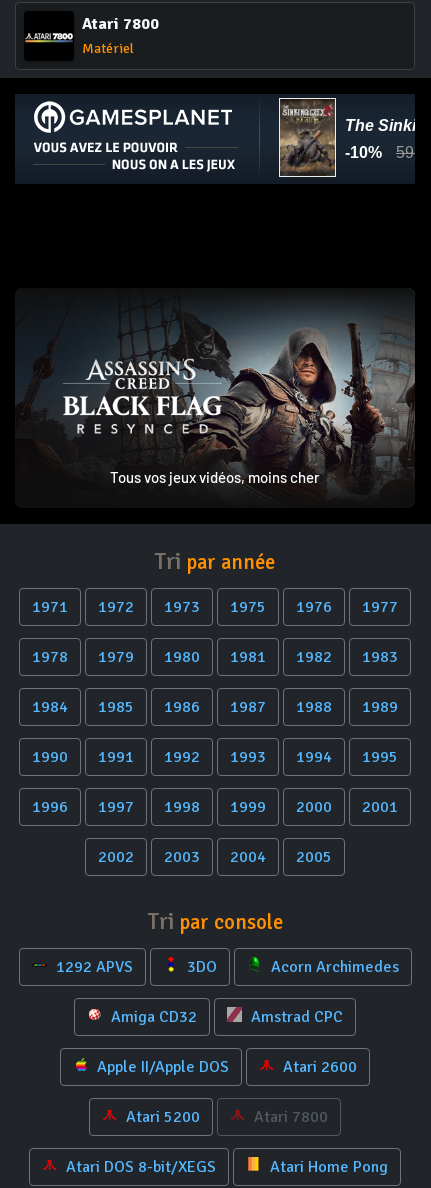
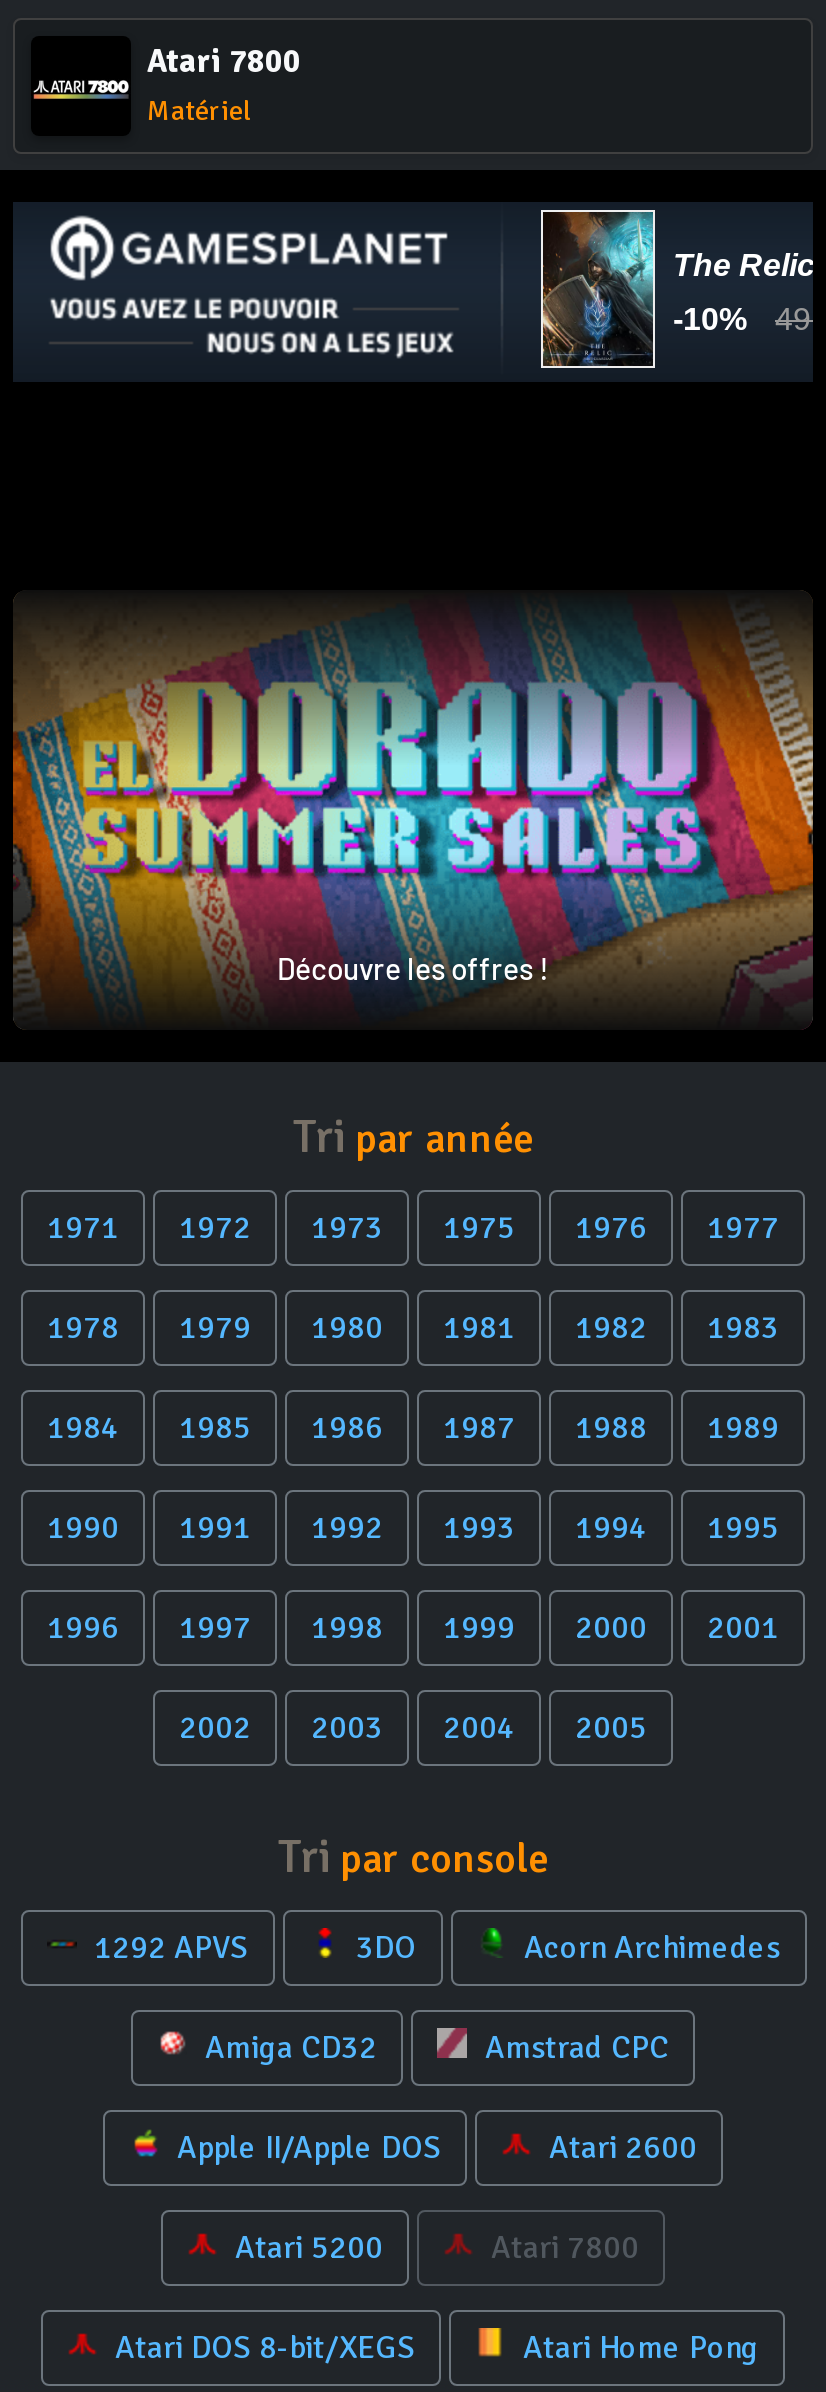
- [image]
+ [image]

- [image]
- Tous vos jeux vidéos, moins cher
+ [image]
+ Découvre les offres !
